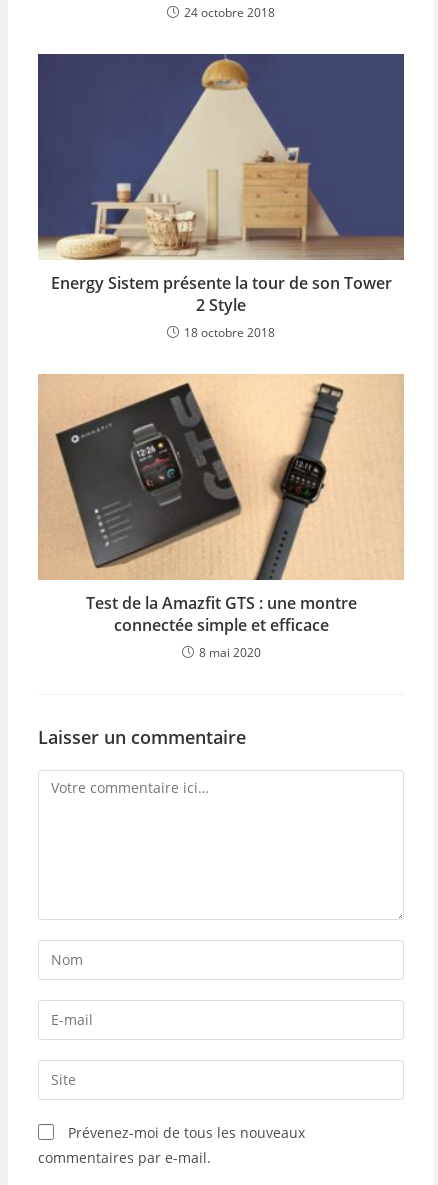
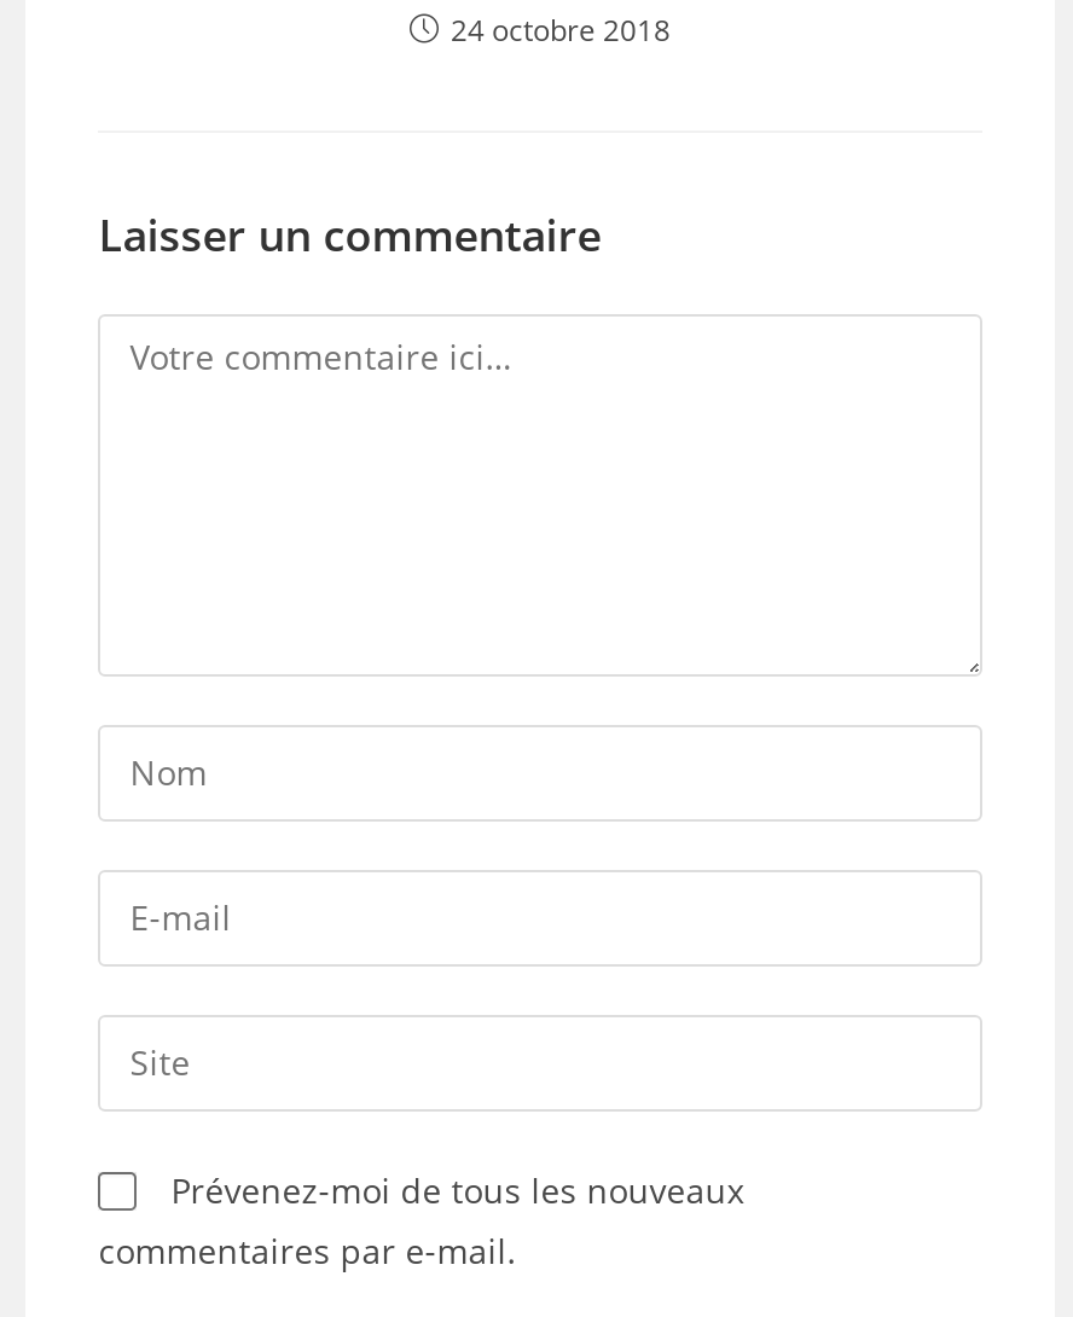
- [image]
- Energy Sistem présente la tour de son Tower
- 2 Style
- 18 octobre 2018

- [image]
- Test de la Amazfit GTS : une montre
- connectée simple et efficace
- 8 mai 2020
